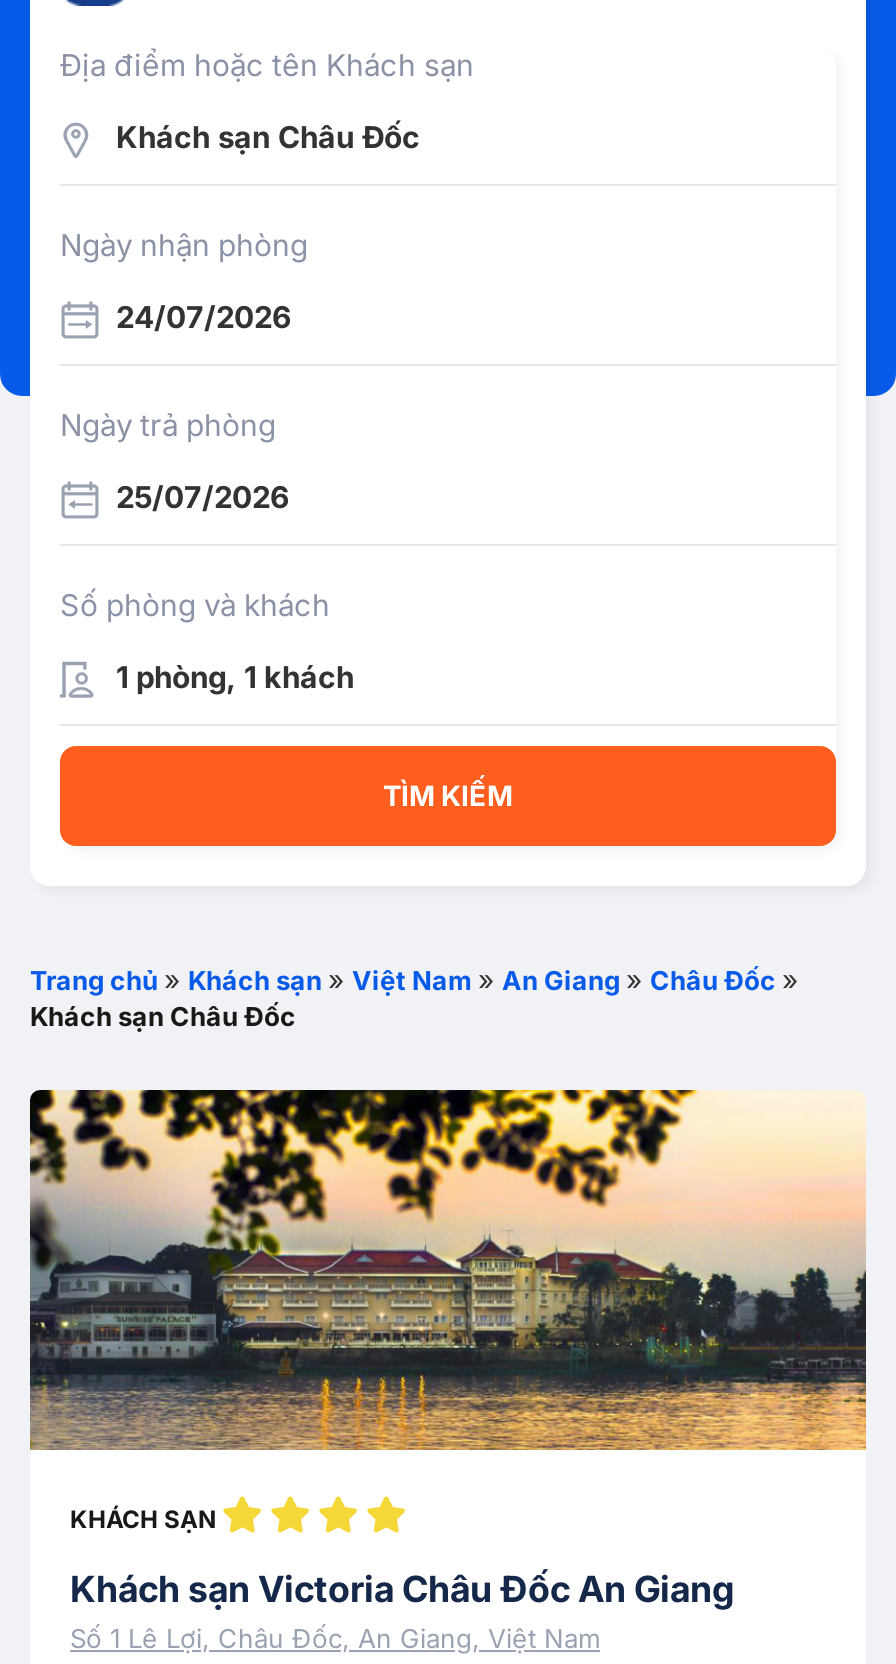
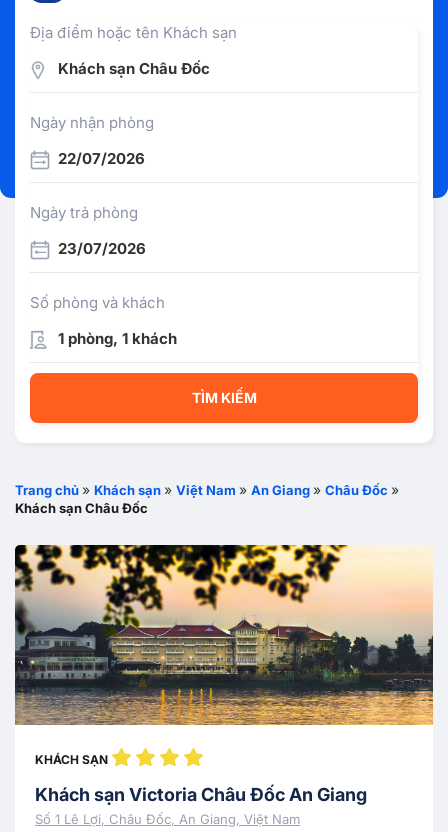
- 24/07/2026
+ 22/07/2026

- 25/07/2026
+ 23/07/2026
